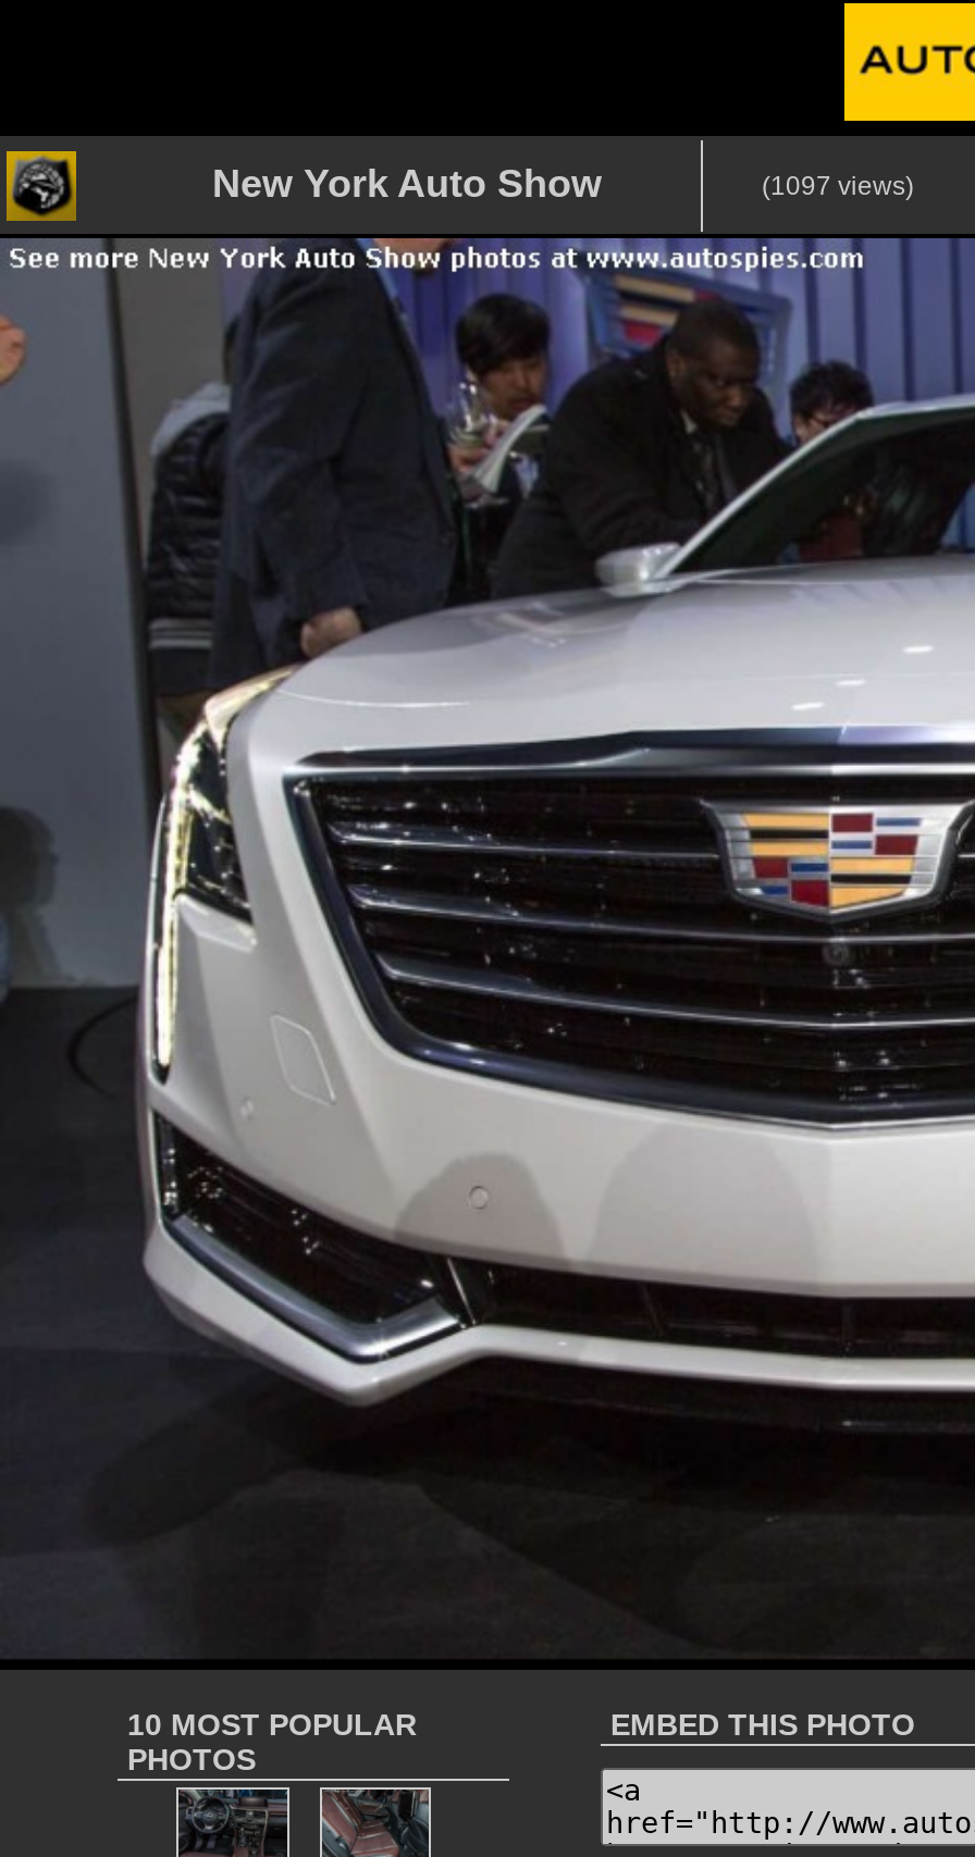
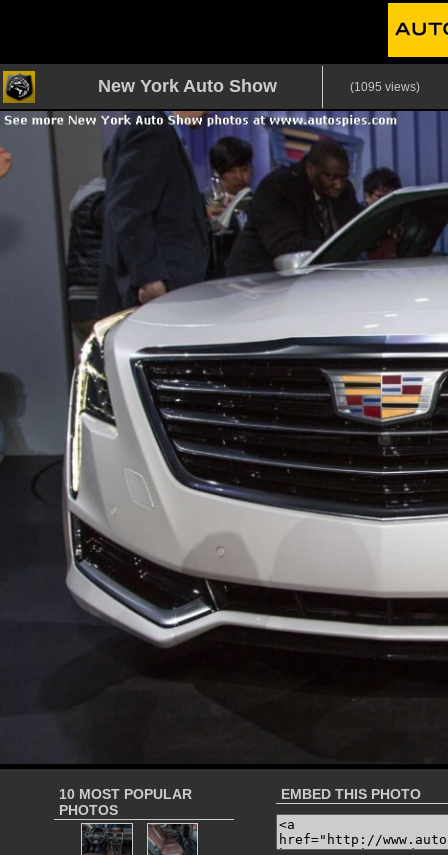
- (1097 views)
+ (1095 views)
